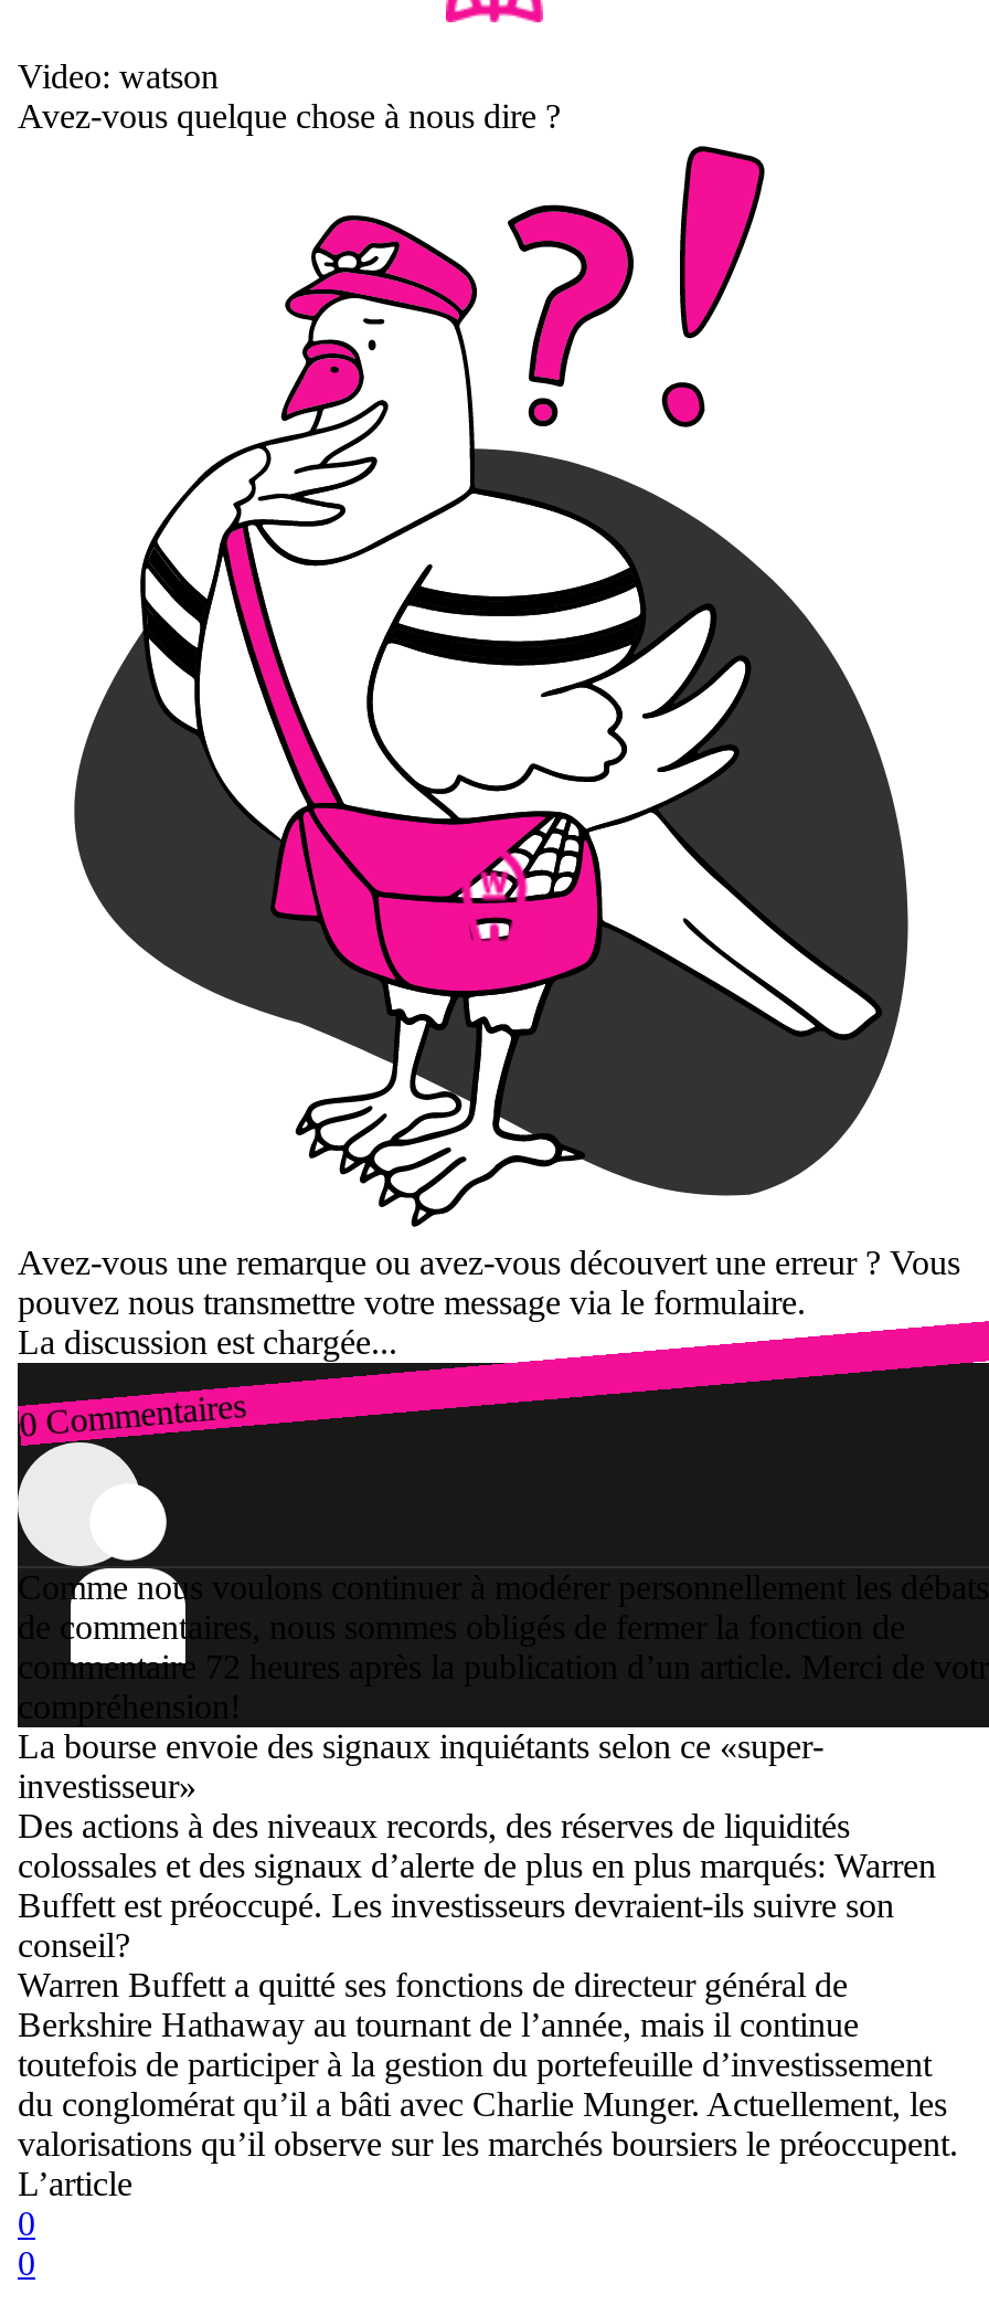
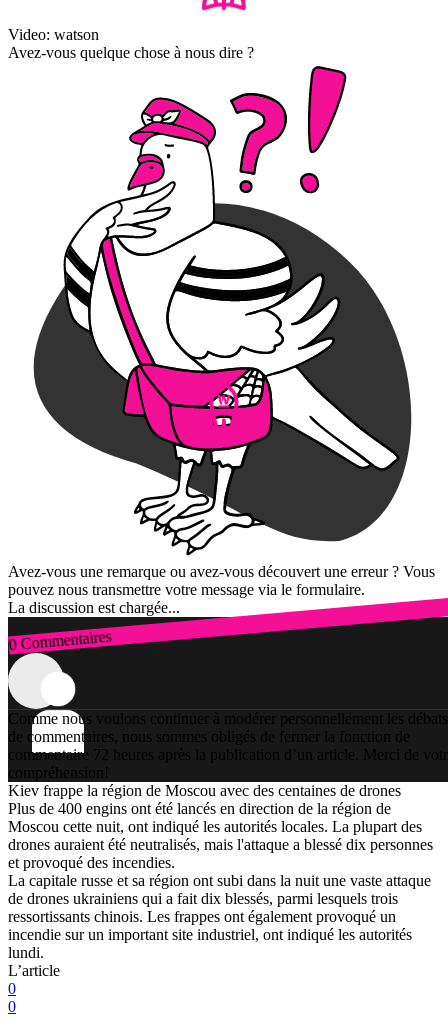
- La bourse envoie des signaux inquiétants selon ce «super-
- investisseur»
- Des actions à des niveaux records, des réserves de liquidités
- colossales et des signaux d’alerte de plus en plus marqués: Warren
- Buffett est préoccupé. Les investisseurs devraient-ils suivre son
- conseil?
- Warren Buffett a quitté ses fonctions de directeur général de
- Berkshire Hathaway au tournant de l’année, mais il continue
- toutefois de participer à la gestion du portefeuille d’investissement
- du conglomérat qu’il a bâti avec Charlie Munger. Actuellement, les
- valorisations qu’il observe sur les marchés boursiers le préoccupent.
+ Kiev frappe la région de Moscou avec des centaines de drones
+ Plus de 400 engins ont été lancés en direction de la région de
+ Moscou cette nuit, ont indiqué les autorités locales. La plupart des
+ drones auraient été neutralisés, mais l'attaque a blessé dix personnes
+ et provoqué des incendies.
+ La capitale russe et sa région ont subi dans la nuit une vaste attaque
+ de drones ukrainiens qui a fait dix blessés, parmi lesquels trois
+ ressortissants chinois. Les frappes ont également provoqué un
+ incendie sur un important site industriel, ont indiqué les autorités
+ lundi.
